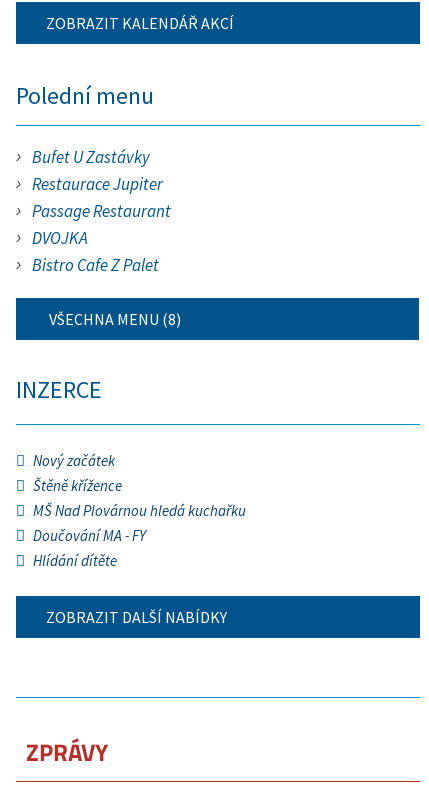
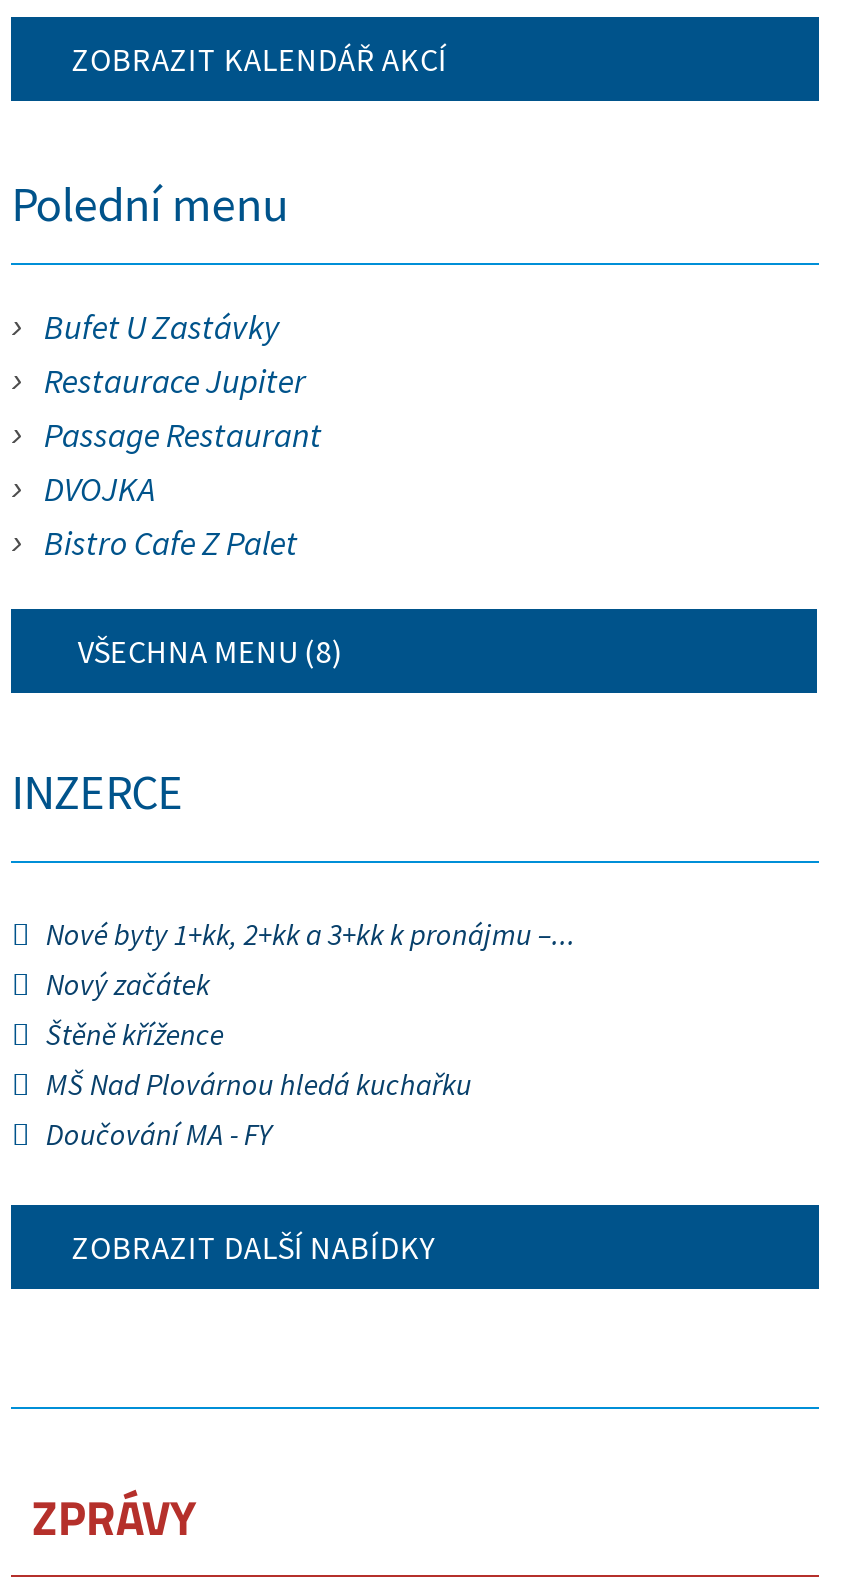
+ Nové byty 1+kk, 2+kk a 3+kk k pronájmu –...

moved down: Nový začátek | Štěně křížence | MŠ Nad Plovárnou hledá kuchařku | Doučování MA - FY

- Hlídání dítěte
